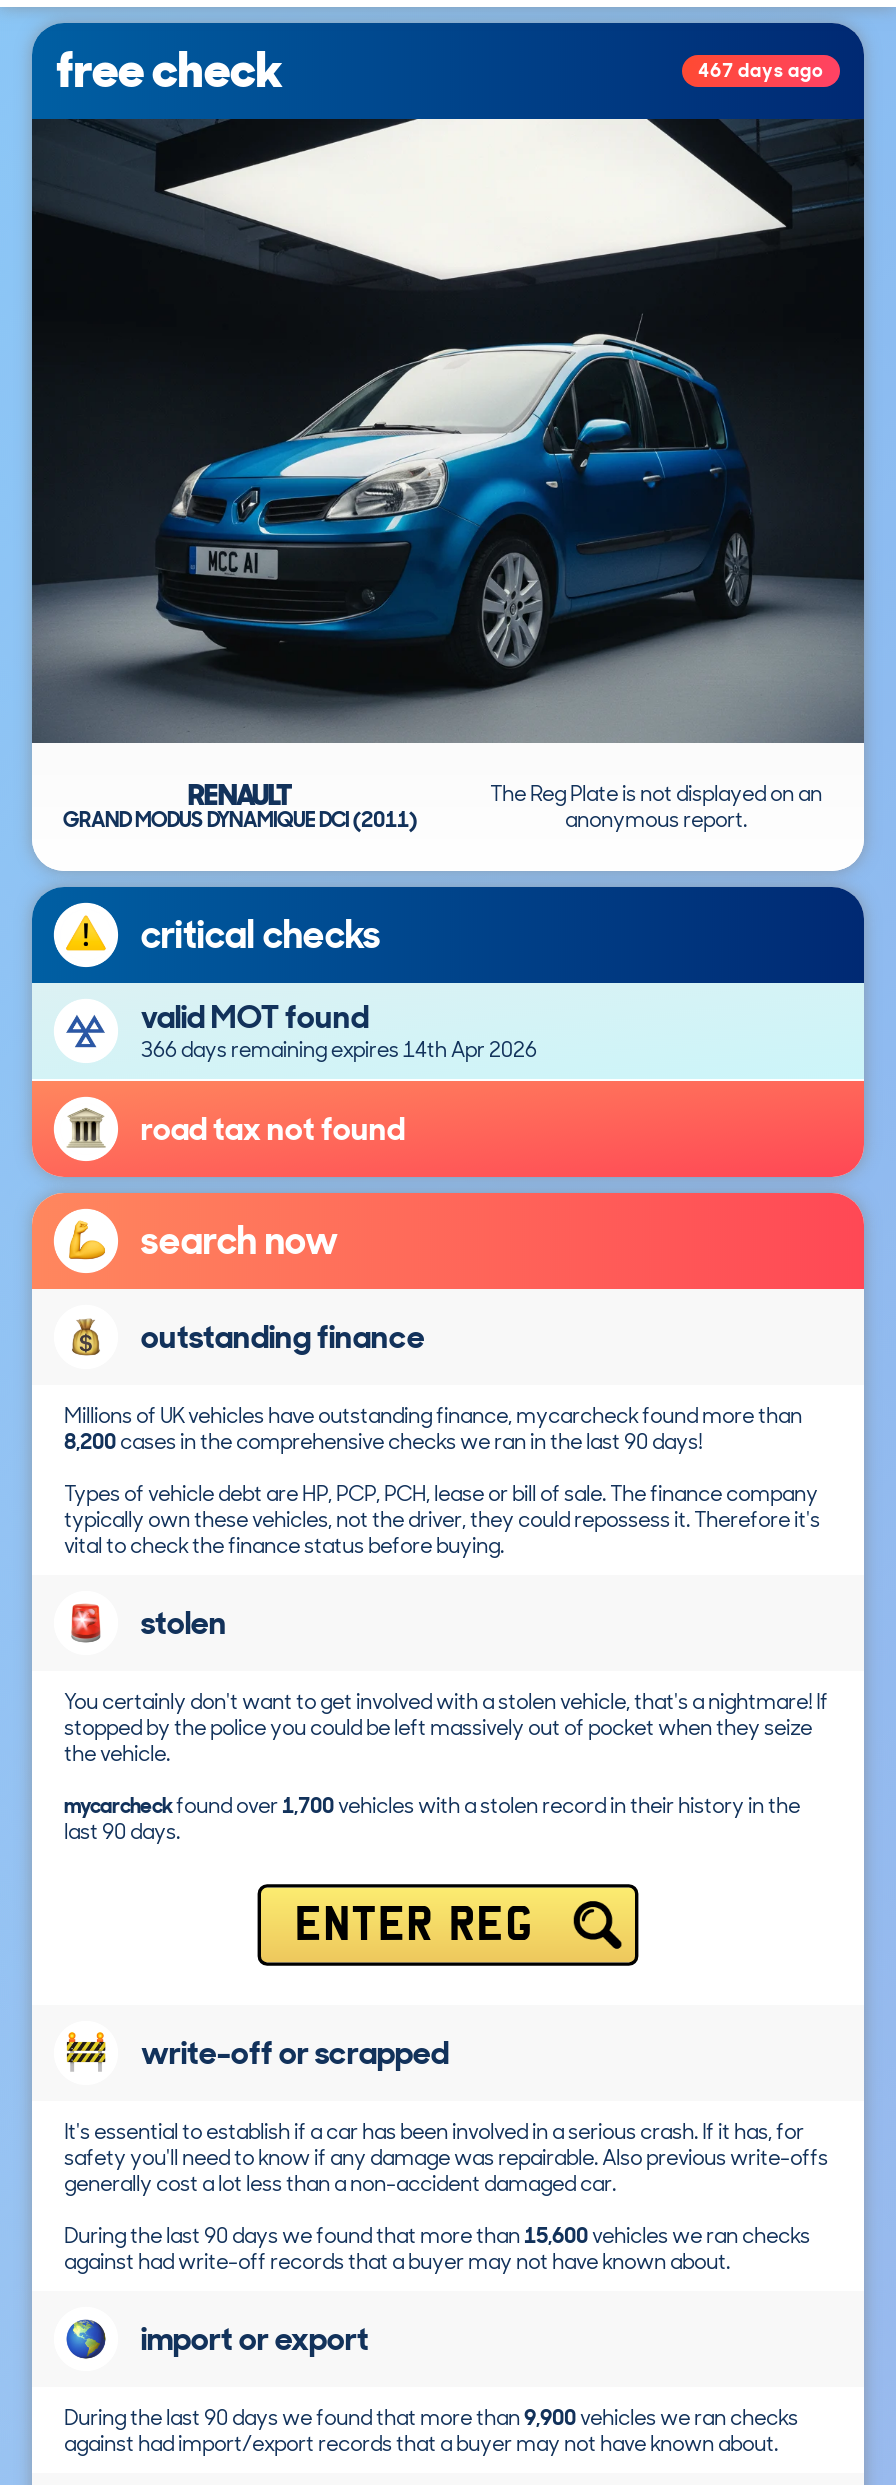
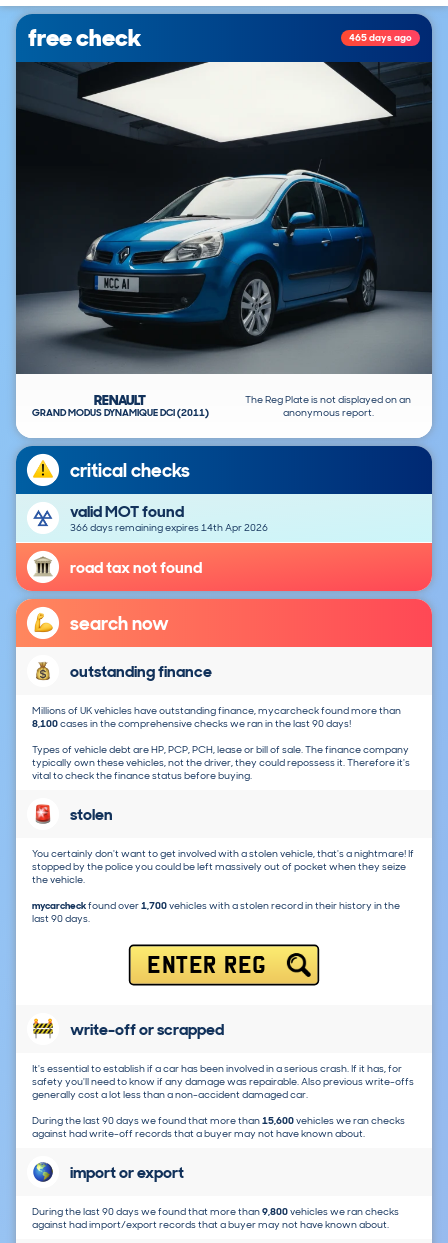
- 467 days ago
+ 465 days ago

- 8,200 cases in the comprehensive checks we ran in the last 90 days!
+ 8,100 cases in the comprehensive checks we ran in the last 90 days!

- During the last 90 days we found that more than 9,900 vehicles we ran checks
+ During the last 90 days we found that more than 9,800 vehicles we ran checks
